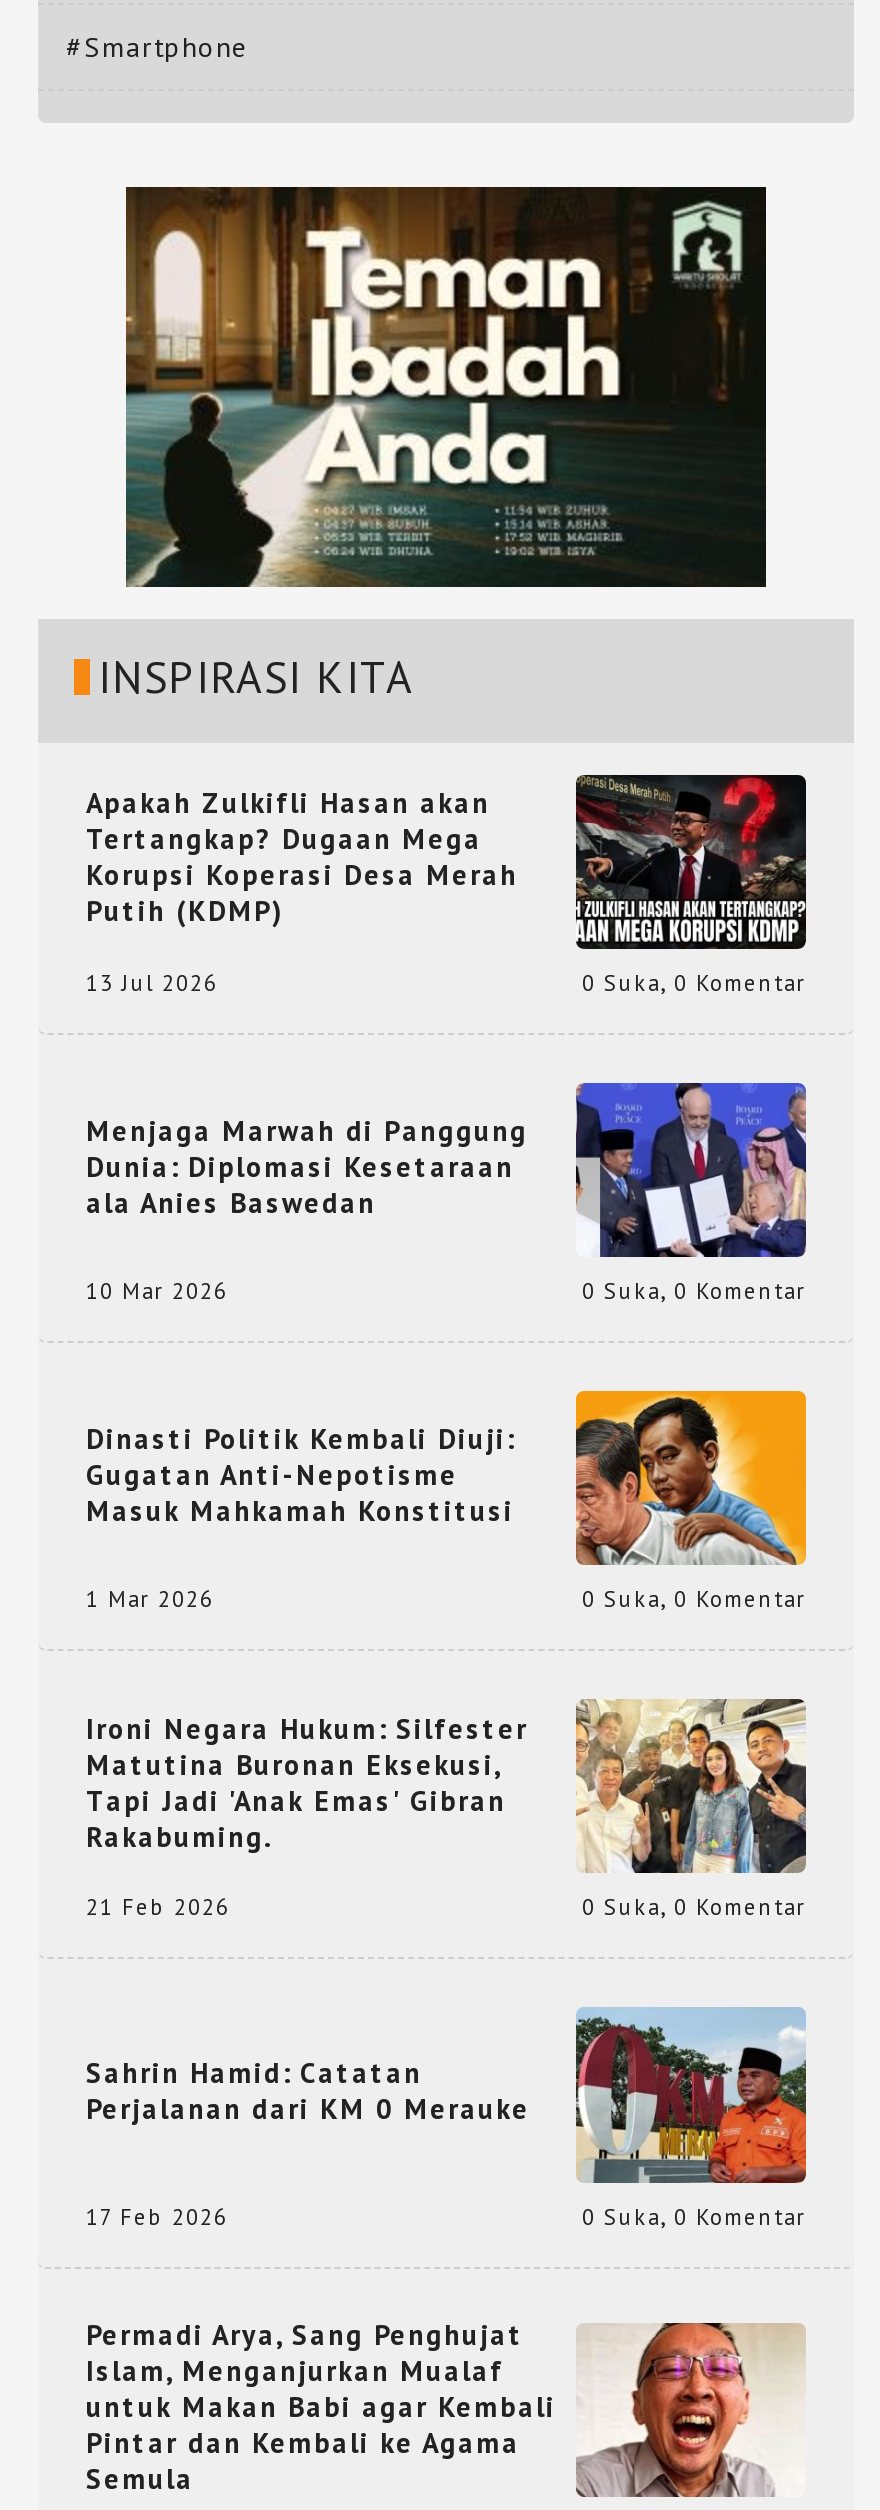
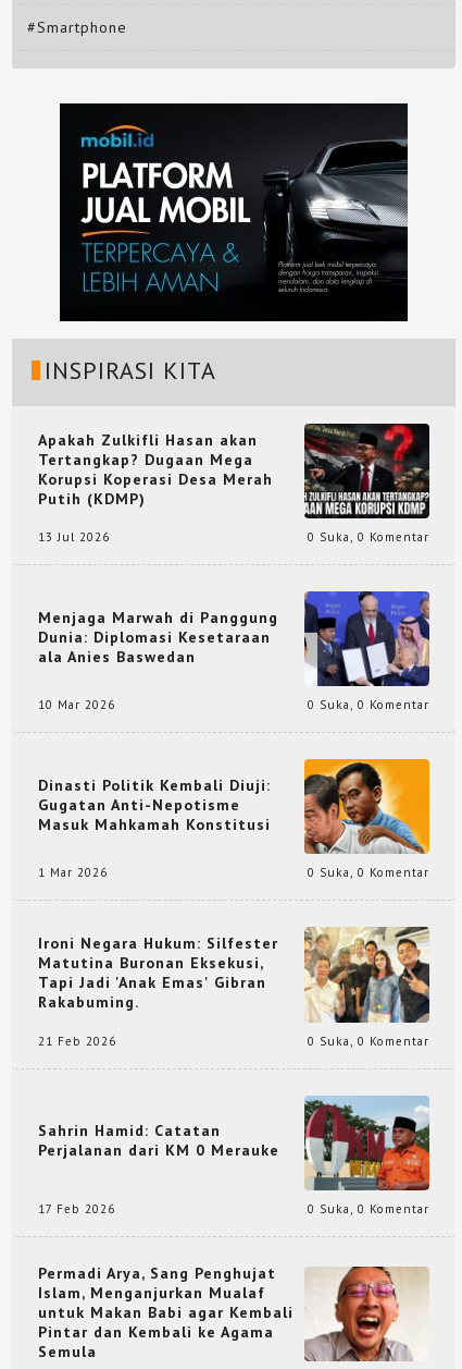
- [image]
+ [image]
